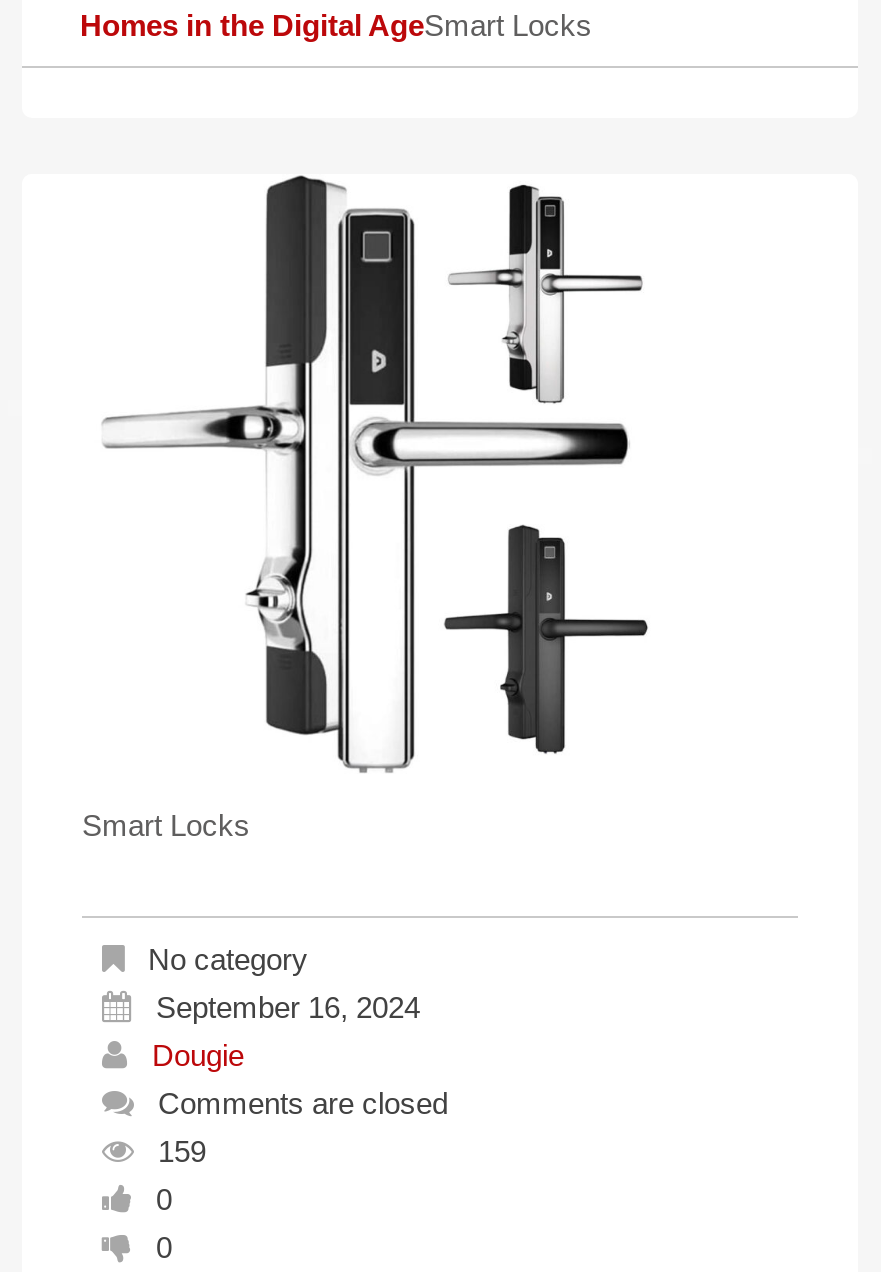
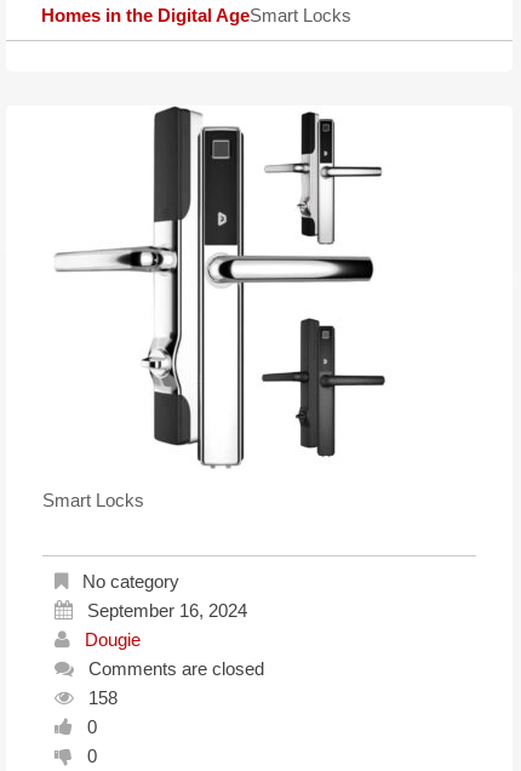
- 159
+ 158
